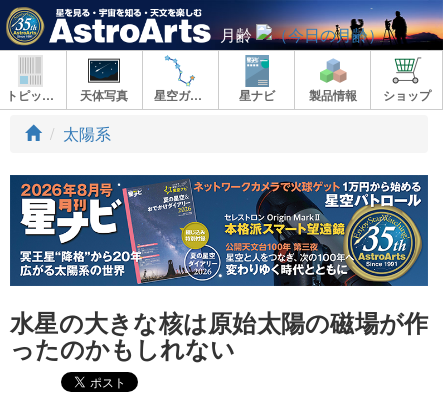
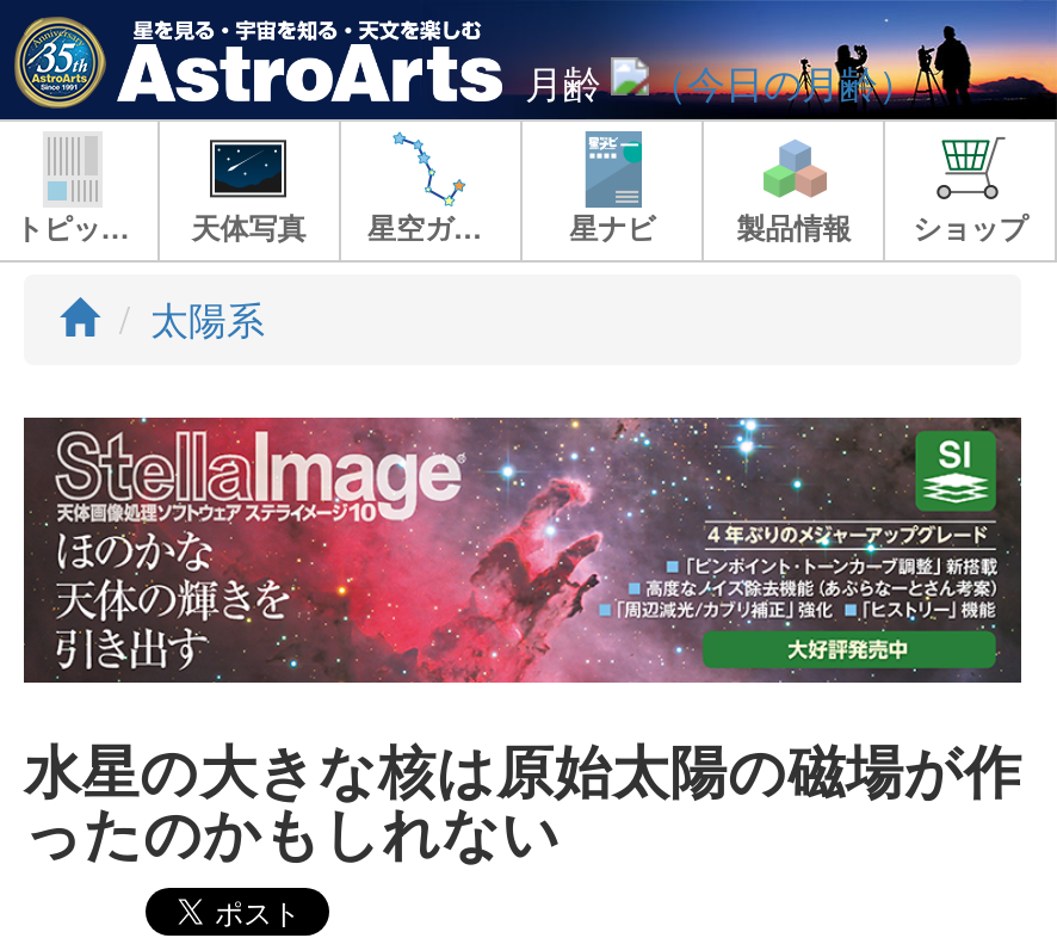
- [image]
+ [image]
